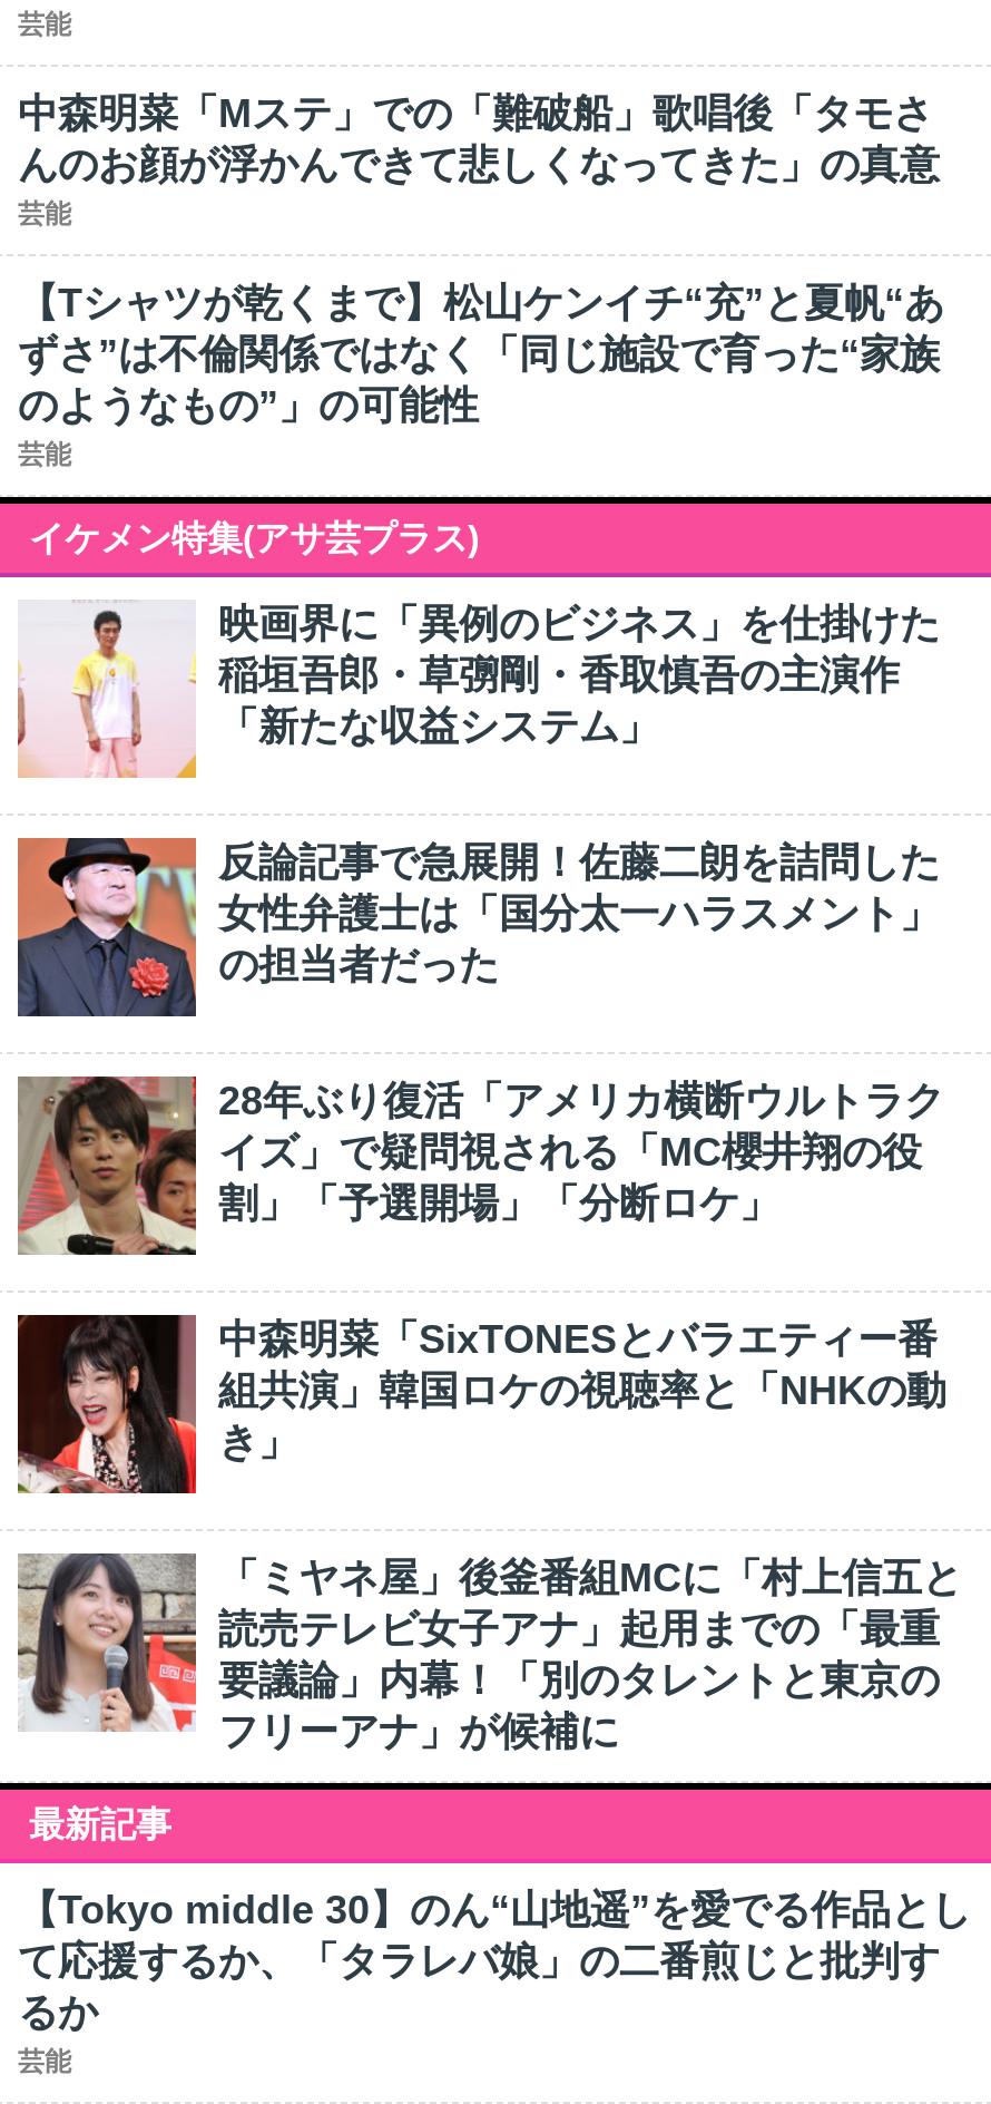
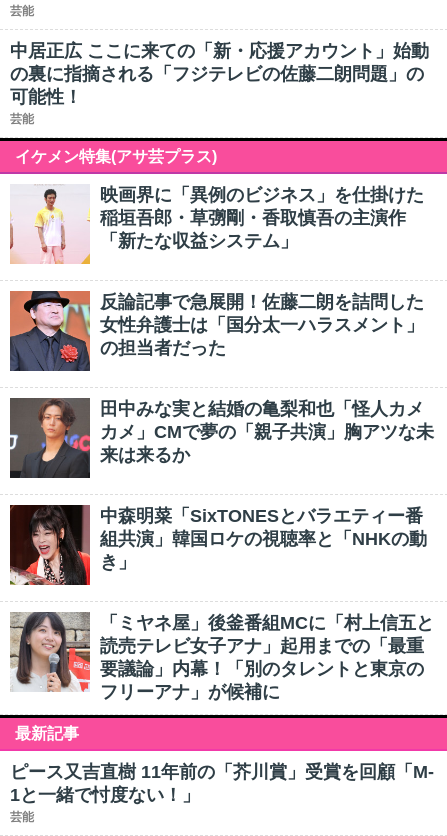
- 中森明菜「Mステ」での「難破船」歌唱後「タモさ
- んのお顔が浮かんできて悲しくなってきた」の真意
- 芸能
- 【Tシャツが乾くまで】松山ケンイチ“充”と夏帆“あ
- ずさ”は不倫関係ではなく「同じ施設で育った“家族
- のようなもの”」の可能性
+ 中居正広 ここに来ての「新・応援アカウント」始動
+ の裏に指摘される「フジテレビの佐藤二朗問題」の
+ 可能性！

- [image]
- 28年ぶり復活「アメリカ横断ウルトラク
- イズ」で疑問視される「MC櫻井翔の役
- 割」「予選開場」「分断ロケ」
+ [image]
+ 田中みな実と結婚の亀梨和也「怪人カメ
+ カメ」CMで夢の「親子共演」胸アツな未
+ 来は来るか

- 【Tokyo middle 30】のん“山地遥”を愛でる作品とし
- て応援するか、「タラレバ娘」の二番煎じと批判す
- るか
+ ピース又吉直樹 11年前の「芥川賞」受賞を回顧「M-
+ 1と一緒で忖度ない！」
